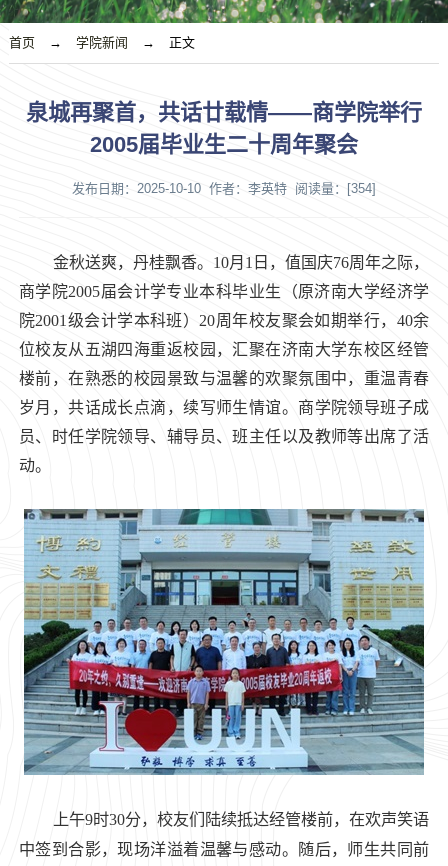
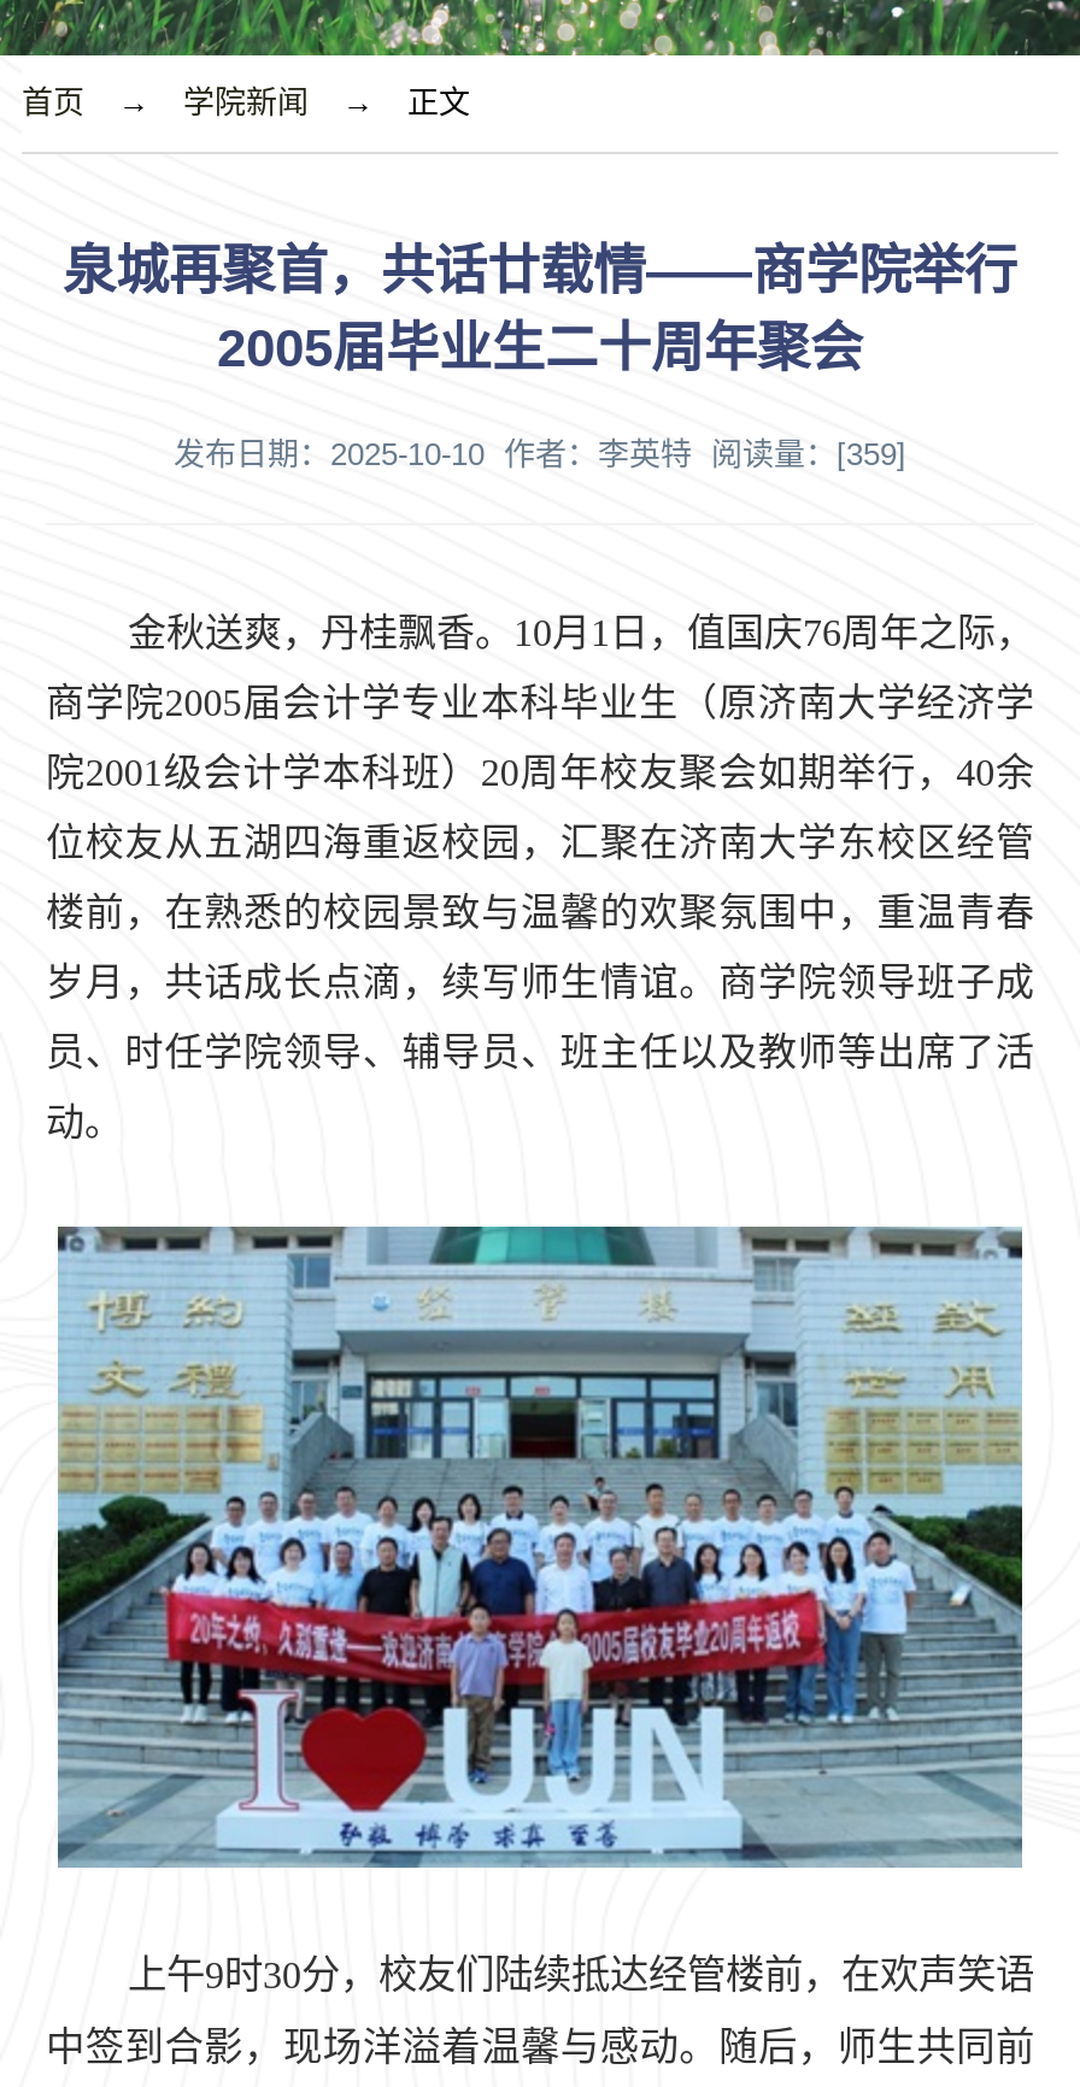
- 发布日期：2025-10-10 作者：李英特 阅读量：[354]
+ 发布日期：2025-10-10 作者：李英特 阅读量：[359]
